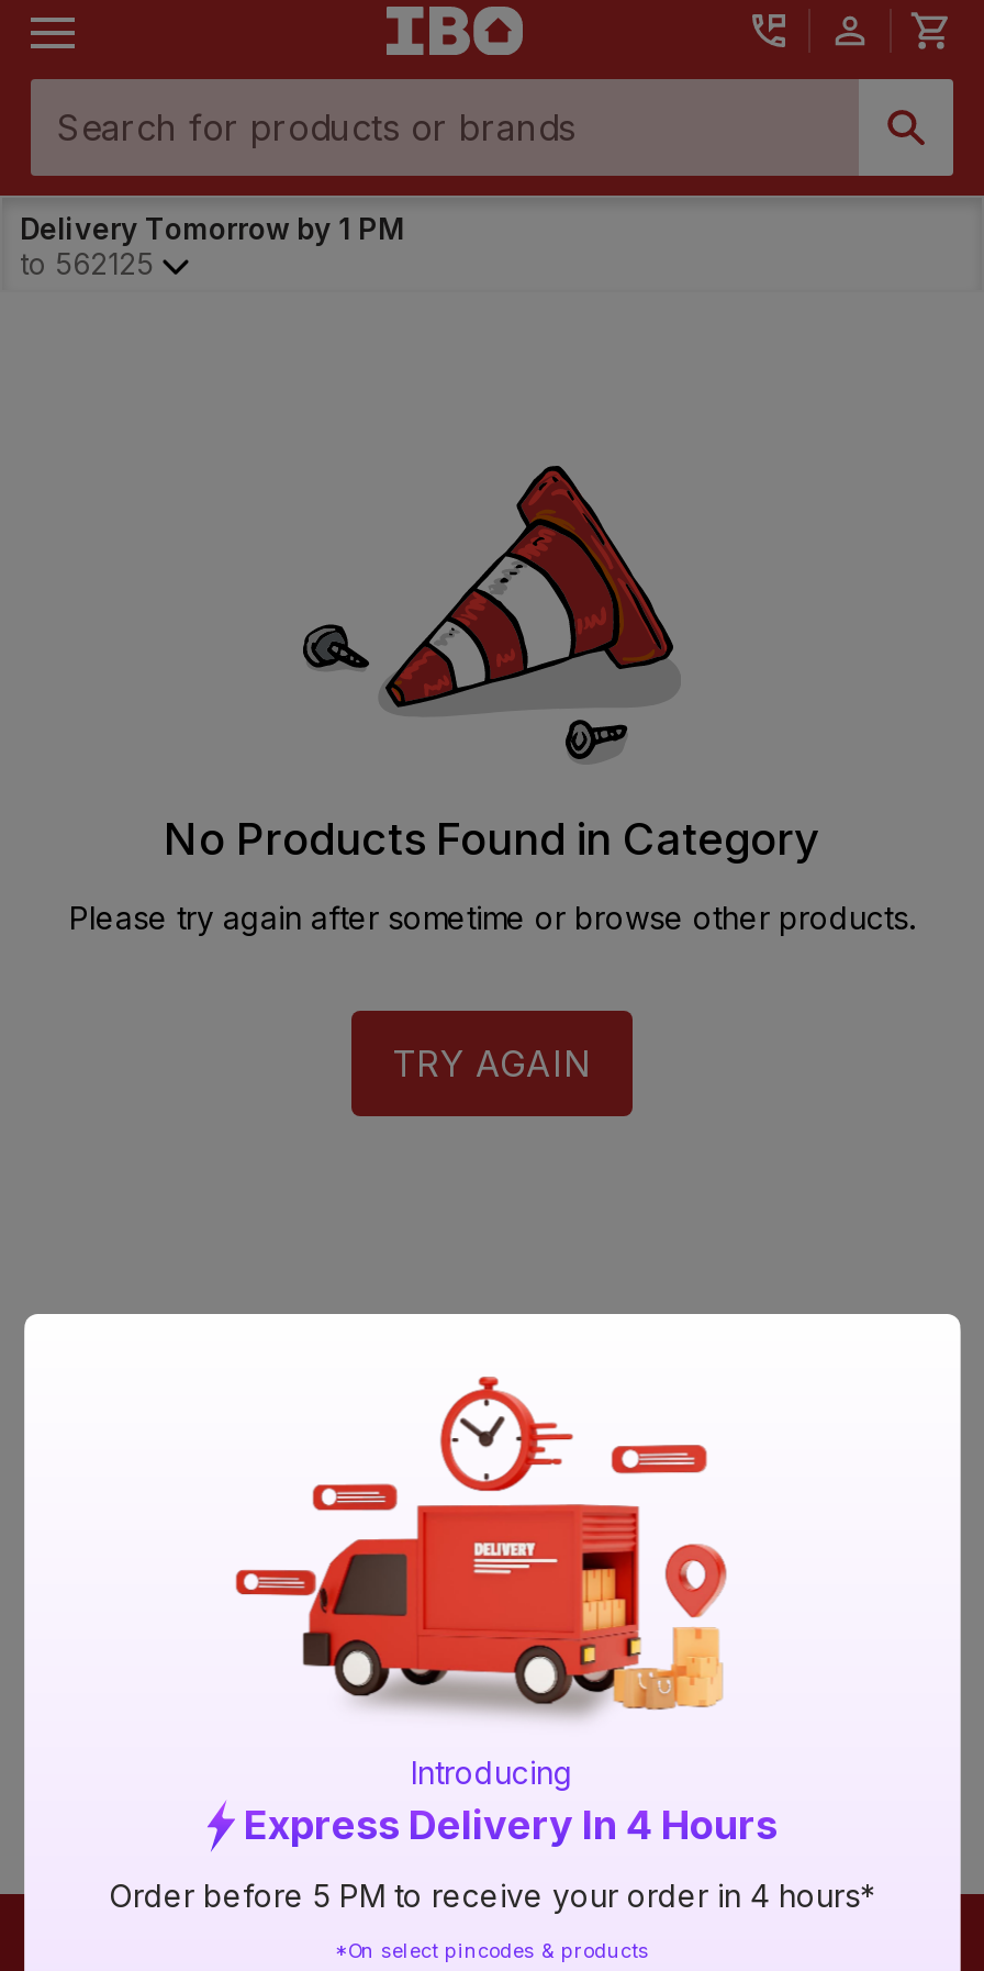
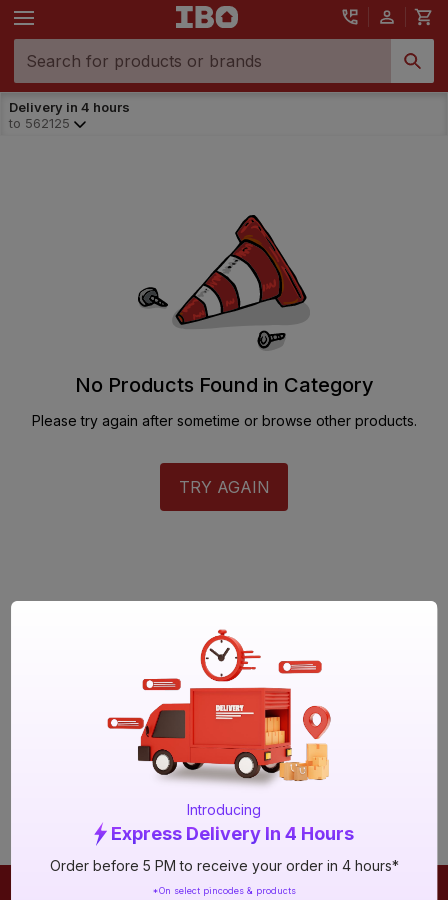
- Delivery Tomorrow by 1 PM
+ Delivery in 4 hours
